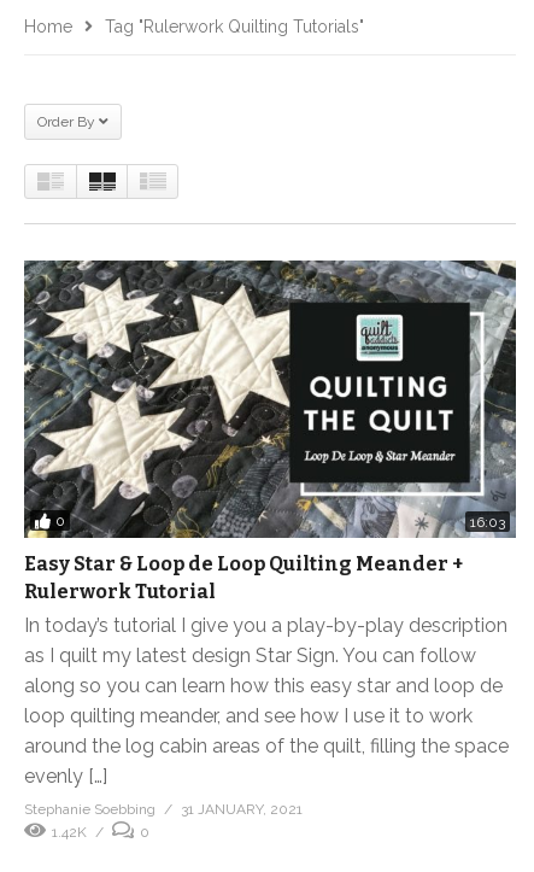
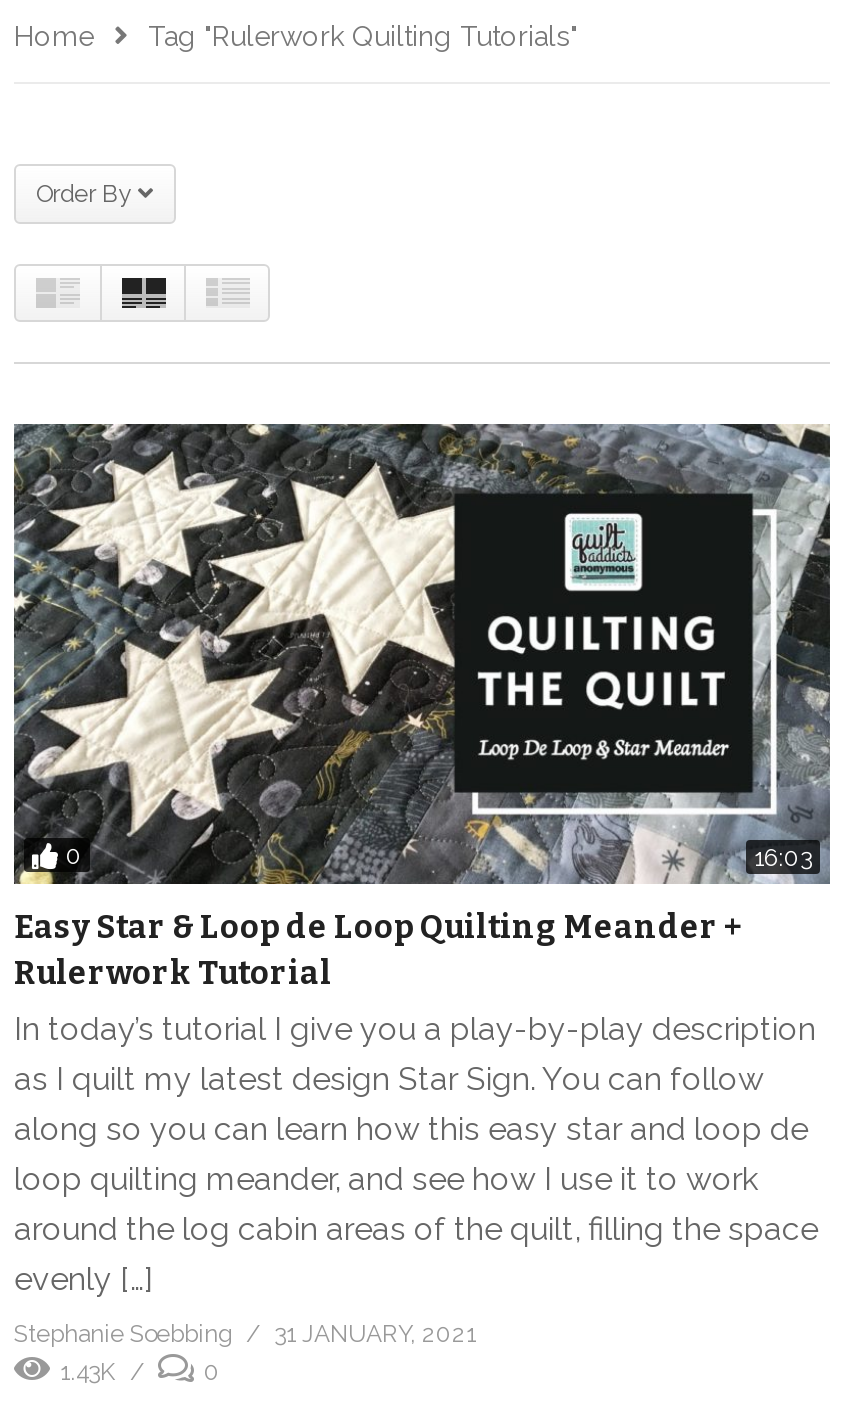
- 1.42K
+ 1.43K
